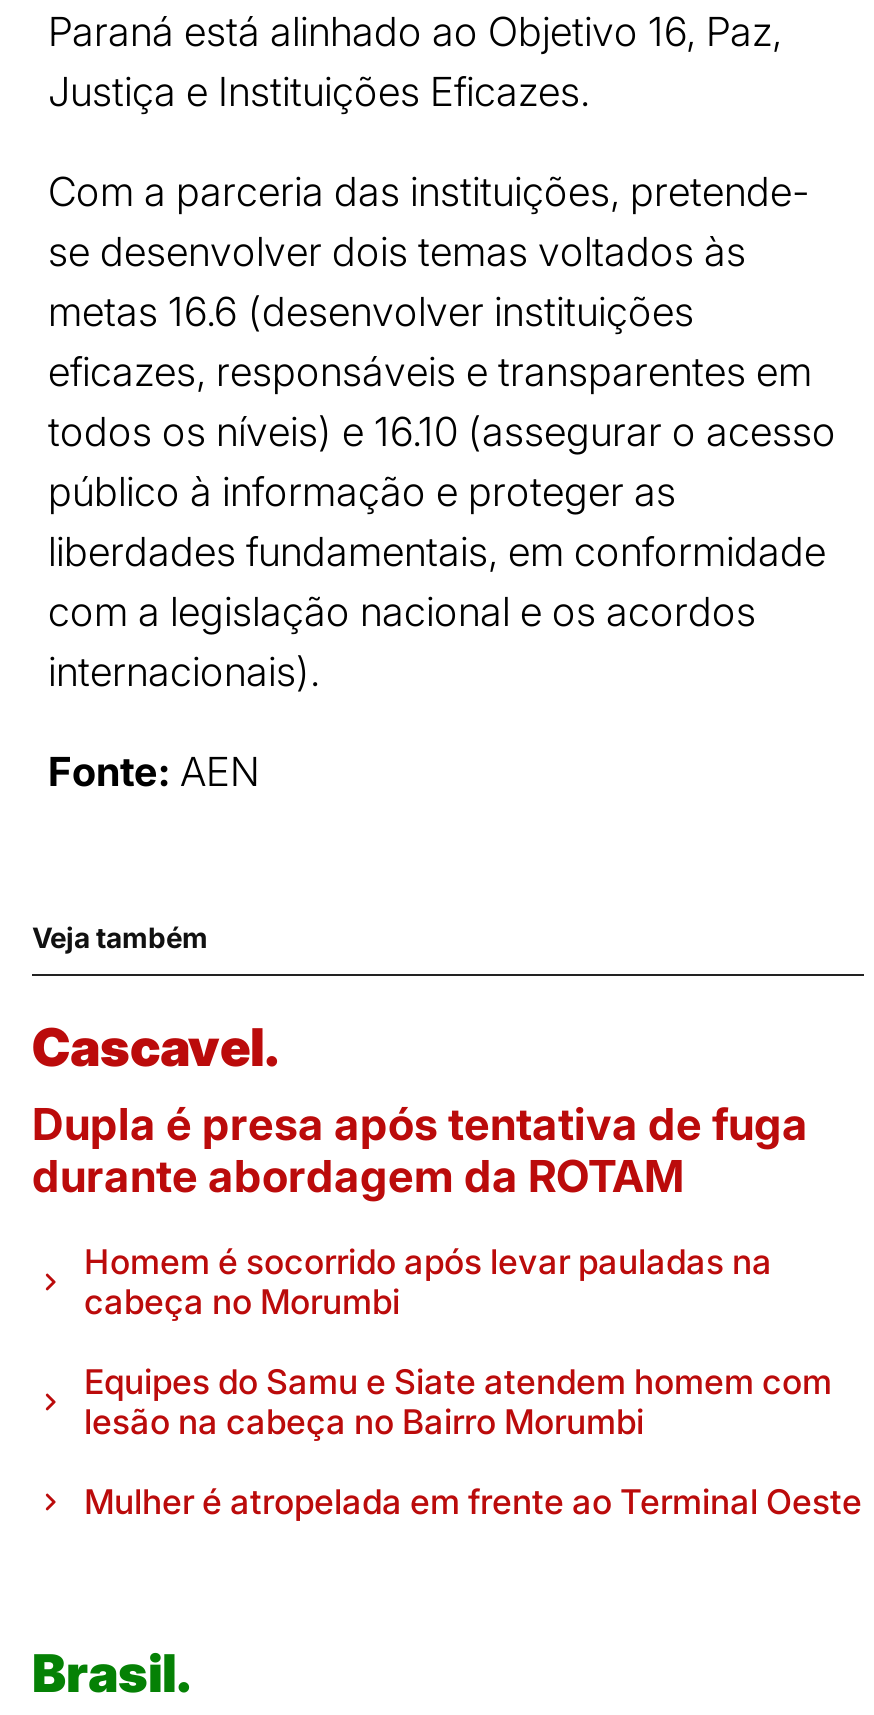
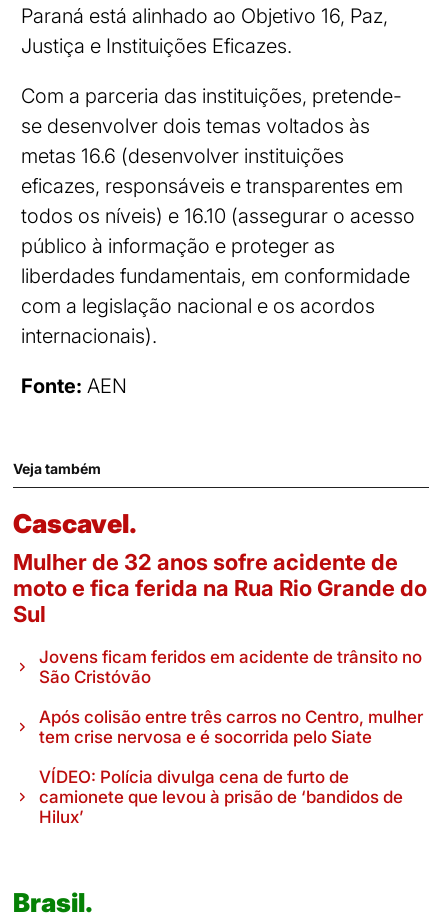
- Dupla é presa após tentativa de fuga
- durante abordagem da ROTAM
+ Mulher de 32 anos sofre acidente de
+ moto e fica ferida na Rua Rio Grande do
+ Sul

- Homem é socorrido após levar pauladas na
- cabeça no Morumbi
+ Jovens ficam feridos em acidente de trânsito no
+ São Cristóvão

- Equipes do Samu e Siate atendem homem com
- lesão na cabeça no Bairro Morumbi
+ Após colisão entre três carros no Centro, mulher
+ tem crise nervosa e é socorrida pelo Siate

- Mulher é atropelada em frente ao Terminal Oeste
+ VÍDEO: Polícia divulga cena de furto de
+ camionete que levou à prisão de ‘bandidos de
+ Hilux’
